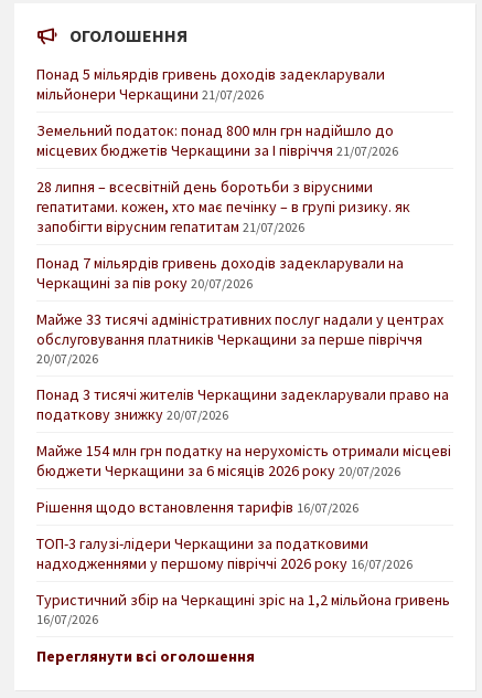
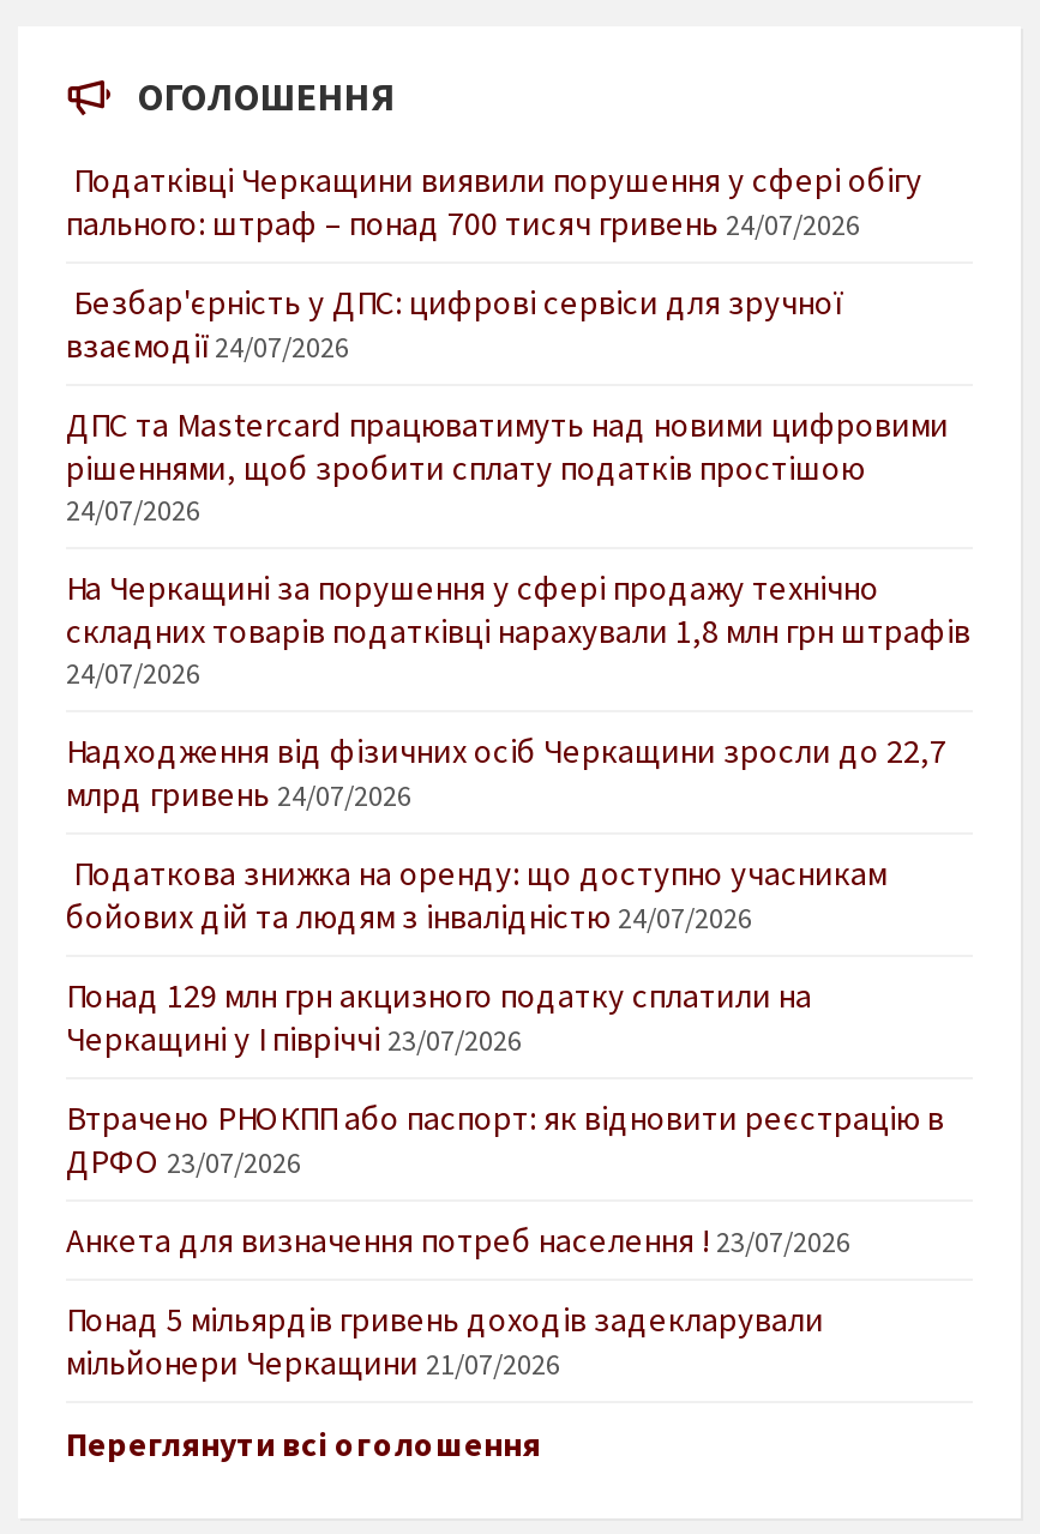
+ Податківці Черкащини виявили порушення у сфері обігу
+ пального: штраф – понад 700 тисяч гривень 24/07/2026
+ Безбар'єрність у ДПС: цифрові сервіси для зручної
+ взаємодії 24/07/2026
+ ДПС та Mastercard працюватимуть над новими цифровими
+ рішеннями, щоб зробити сплату податків простішою
+ 24/07/2026
+ На Черкащині за порушення у сфері продажу технічно
+ складних товарів податківці нарахували 1,8 млн грн штрафів
+ 24/07/2026
+ Надходження від фізичних осіб Черкащини зросли до 22,7
+ млрд гривень 24/07/2026
+ Податкова знижка на оренду: що доступно учасникам
+ бойових дій та людям з інвалідністю 24/07/2026
+ Понад 129 млн грн акцизного податку сплатили на
+ Черкащині у І півріччі 23/07/2026
+ Втрачено РНОКПП або паспорт: як відновити реєстрацію в
+ ДРФО 23/07/2026
+ Анкета для визначення потреб населення ! 23/07/2026

moved down: Понад 5 мільярдів гривень доходів задекларували | мільйонери Черкащини 21/07/2026

- Земельний податок: понад 800 млн грн надійшло до
- місцевих бюджетів Черкащини за I півріччя 21/07/2026
- 28 липня – всесвітній день боротьби з вірусними
- гепатитами. кожен, хто має печінку – в групі ризику. як
- запобігти вірусним гепатитам 21/07/2026
- Понад 7 мільярдів гривень доходів задекларували на
- Черкащині за пів року 20/07/2026
- Майже 33 тисячі адміністративних послуг надали у центрах
- обслуговування платників Черкащини за перше півріччя
- 20/07/2026
- Понад 3 тисячі жителів Черкащини задекларували право на
- податкову знижку 20/07/2026
- Майже 154 млн грн податку на нерухомість отримали місцеві
- бюджети Черкащини за 6 місяців 2026 року 20/07/2026
- Рішення щодо встановлення тарифів 16/07/2026
- ТОП-3 галузі-лідери Черкащини за податковими
- надходженнями у першому півріччі 2026 року 16/07/2026
- Туристичний збір на Черкащині зріс на 1,2 мільйона гривень
- 16/07/2026
